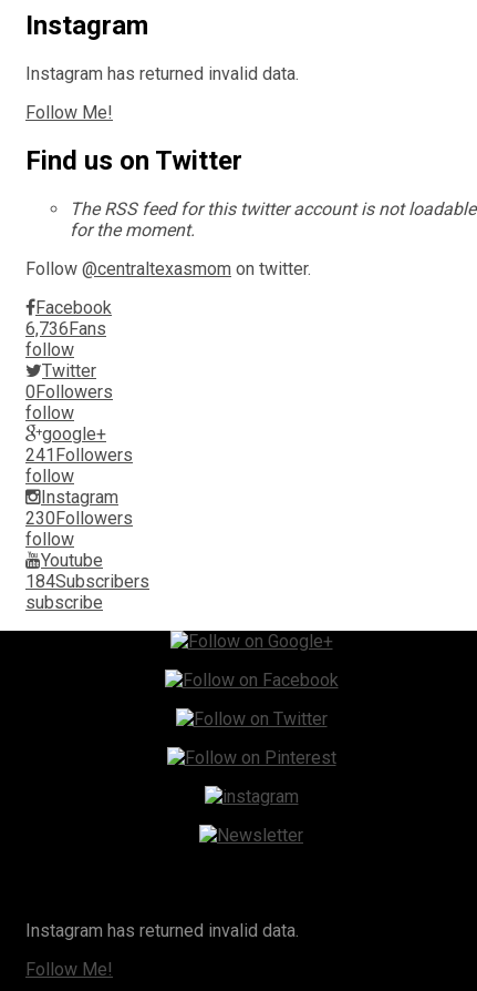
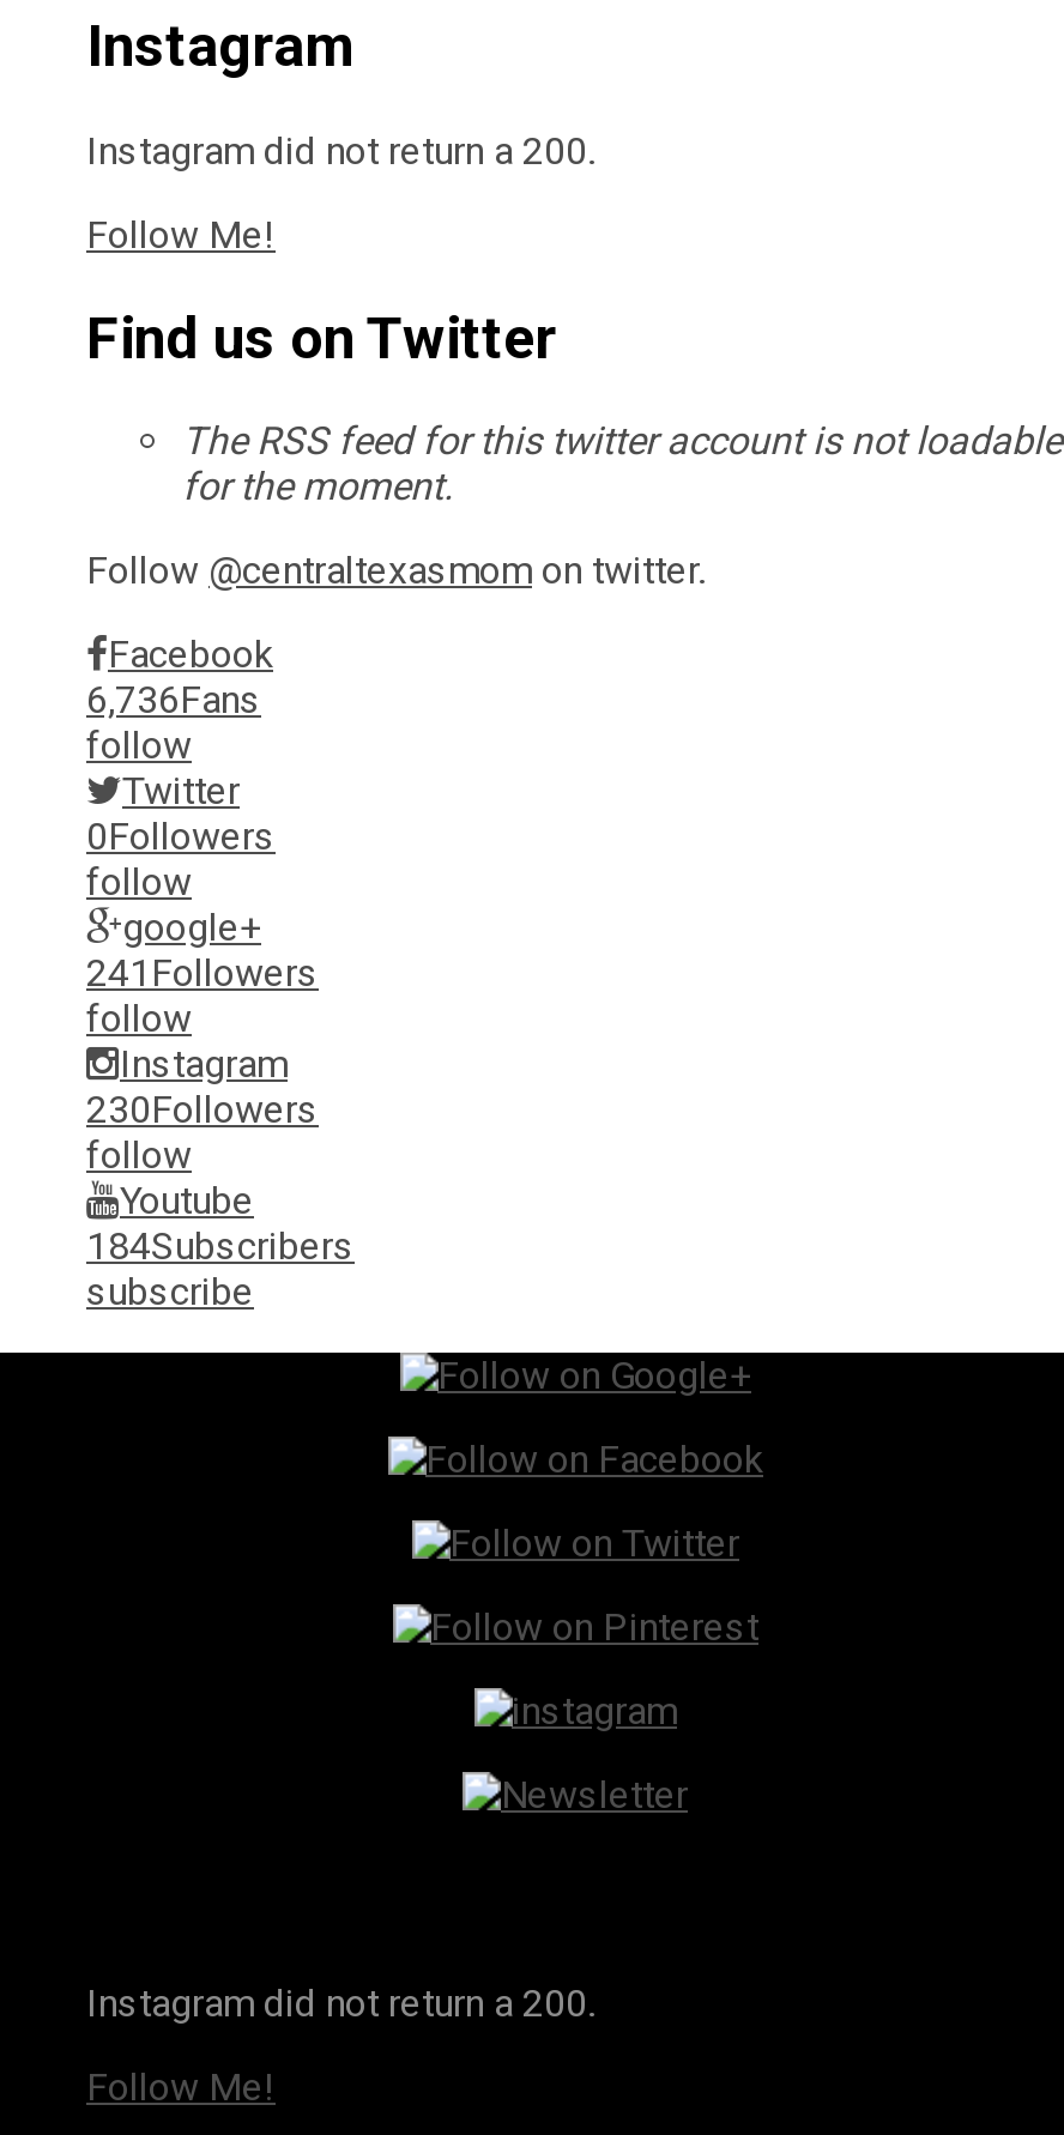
- Instagram has returned invalid data.
+ Instagram did not return a 200.

- Instagram has returned invalid data.
+ Instagram did not return a 200.
